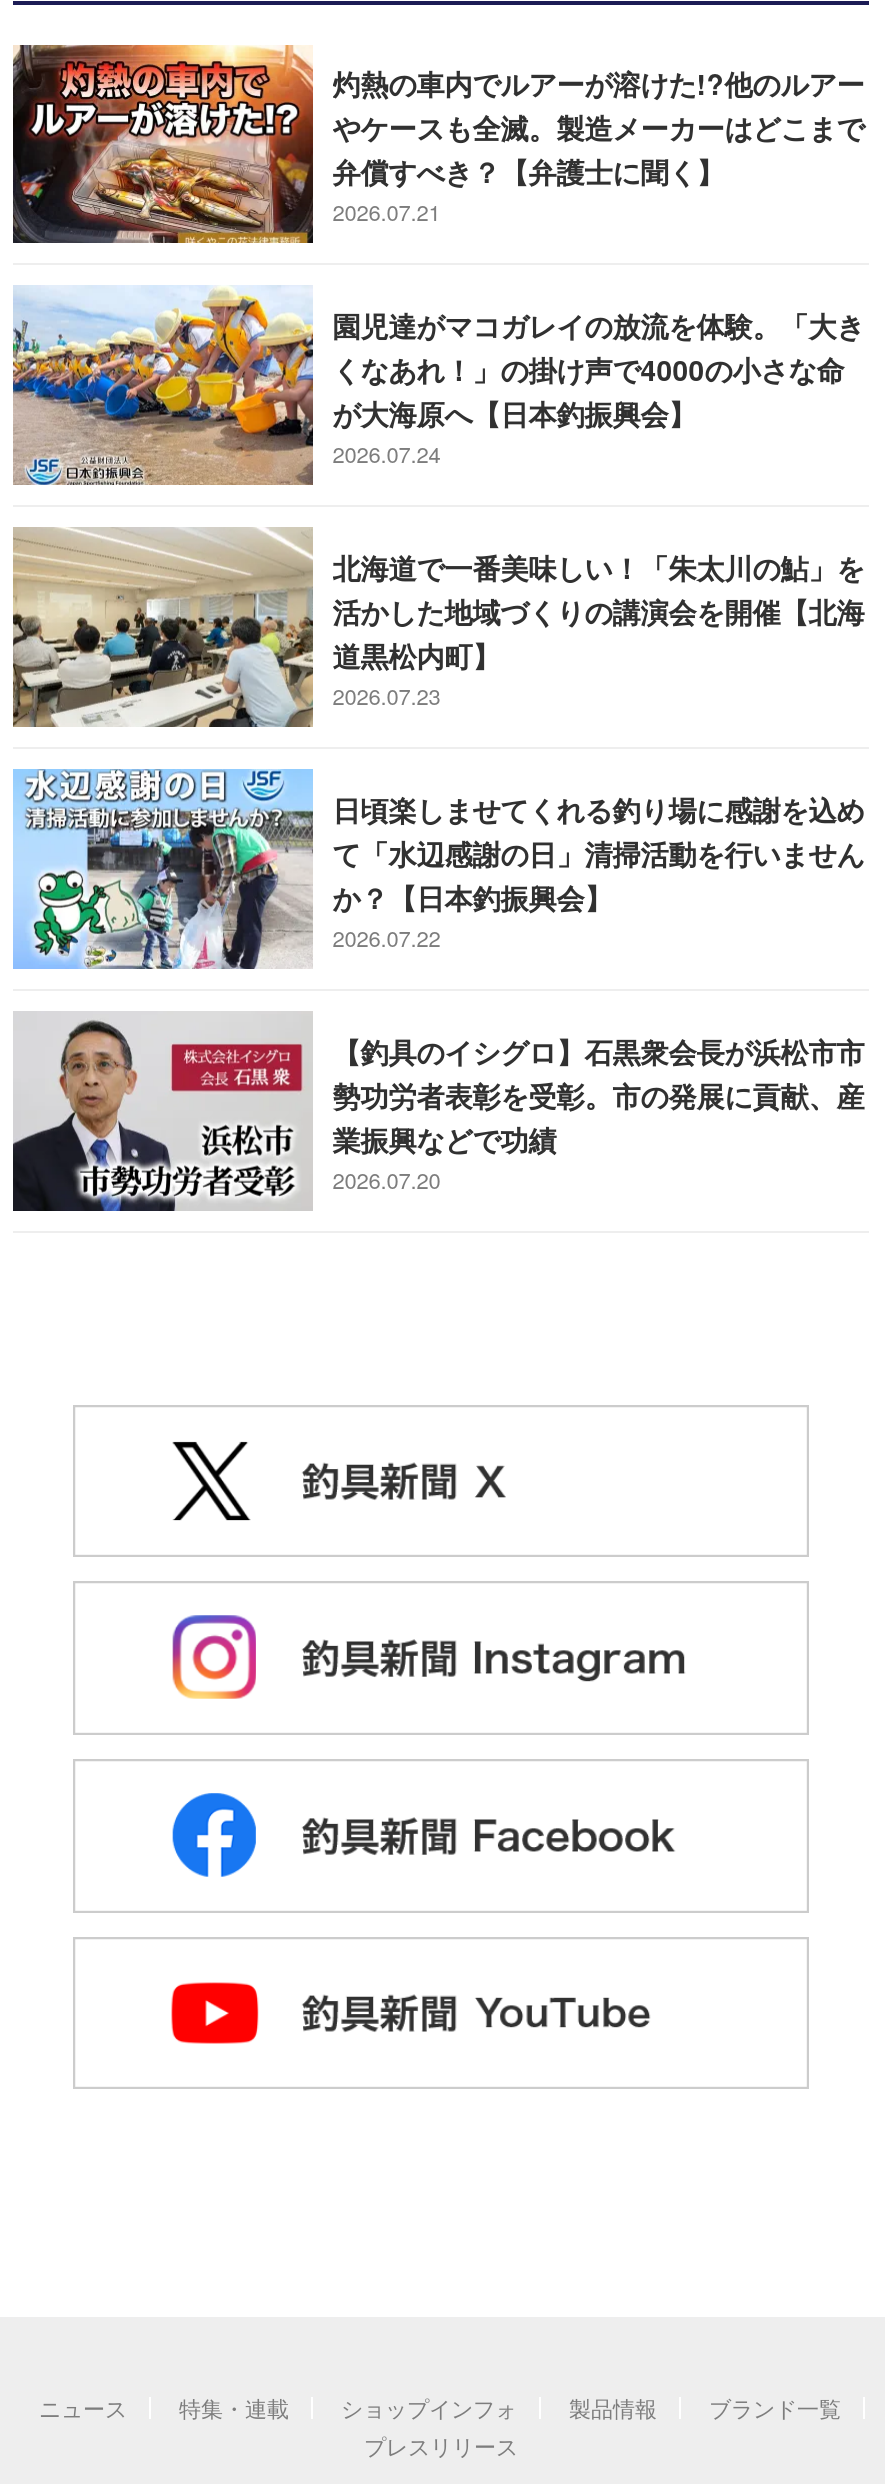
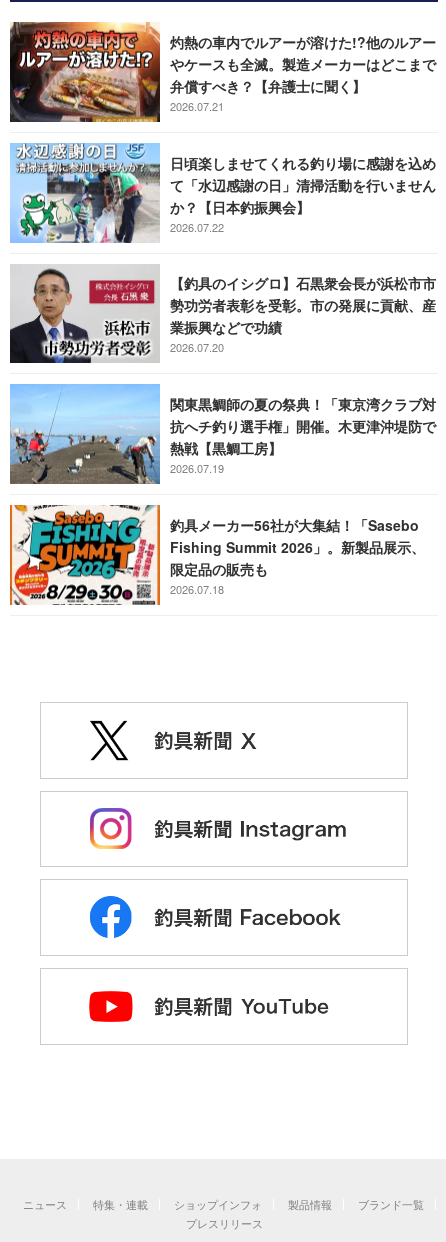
- [image]
- 園児達がマコガレイの放流を体験。「大き
- くなあれ！」の掛け声で4000の小さな命
- が大海原へ【日本釣振興会】
- 2026.07.24
- 北海道で一番美味しい！「朱太川の鮎」を
- 活かした地域づくりの講演会を開催【北海
- 道黒松内町】
- 2026.07.23

- [image]

moved up: [image] | 日頃楽しませてくれる釣り場に感謝を込め | て「水辺感謝の日」清掃活動を行いません | ... | 業振興などで功績 | 2026.07.20

+ [image]
+ 関東黒鯛師の夏の祭典！「東京湾クラブ対
+ 抗へチ釣り選手権」開催。木更津沖堤防で
+ 熱戦【黒鯛工房】
+ 2026.07.19
+ 釣具メーカー56社が大集結！「Sasebo
+ Fishing Summit 2026」。新製品展示、
+ 限定品の販売も
+ 2026.07.18

+ [image]
